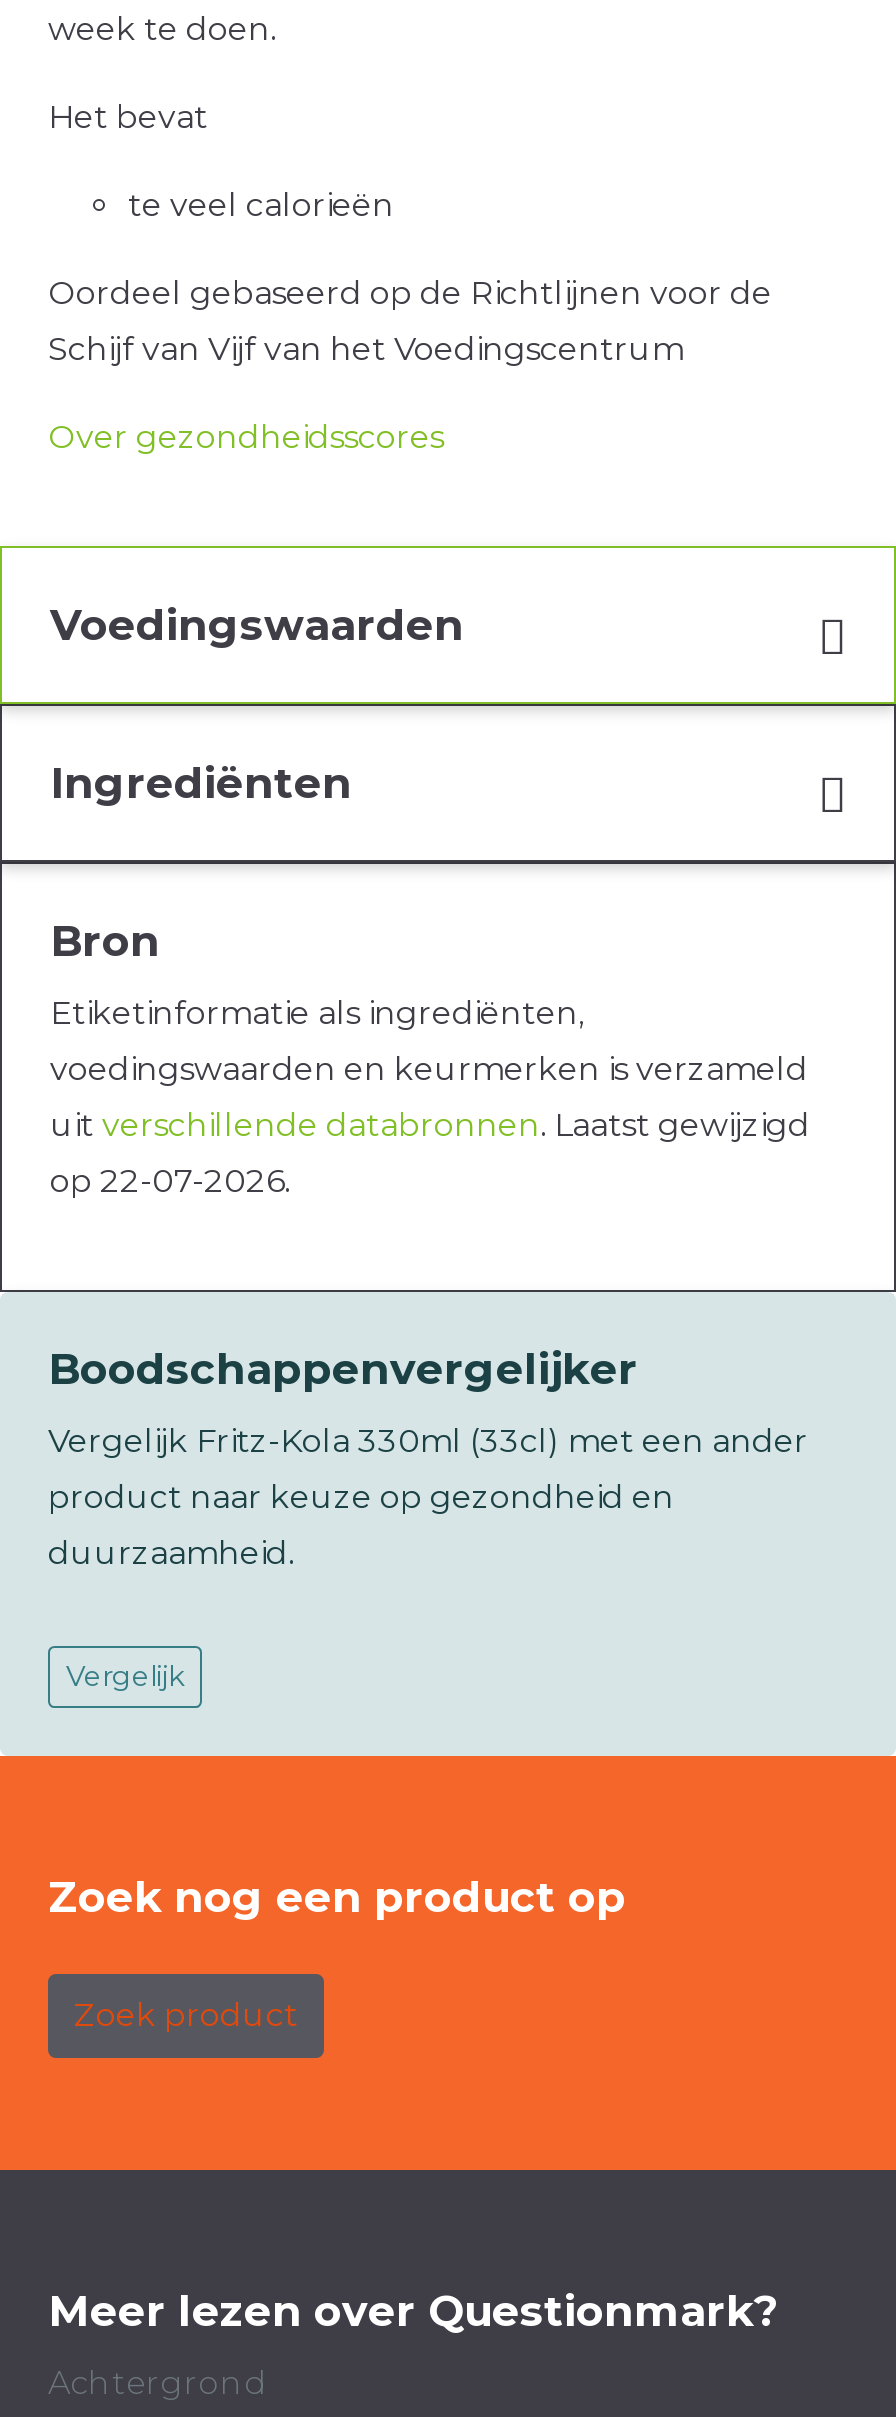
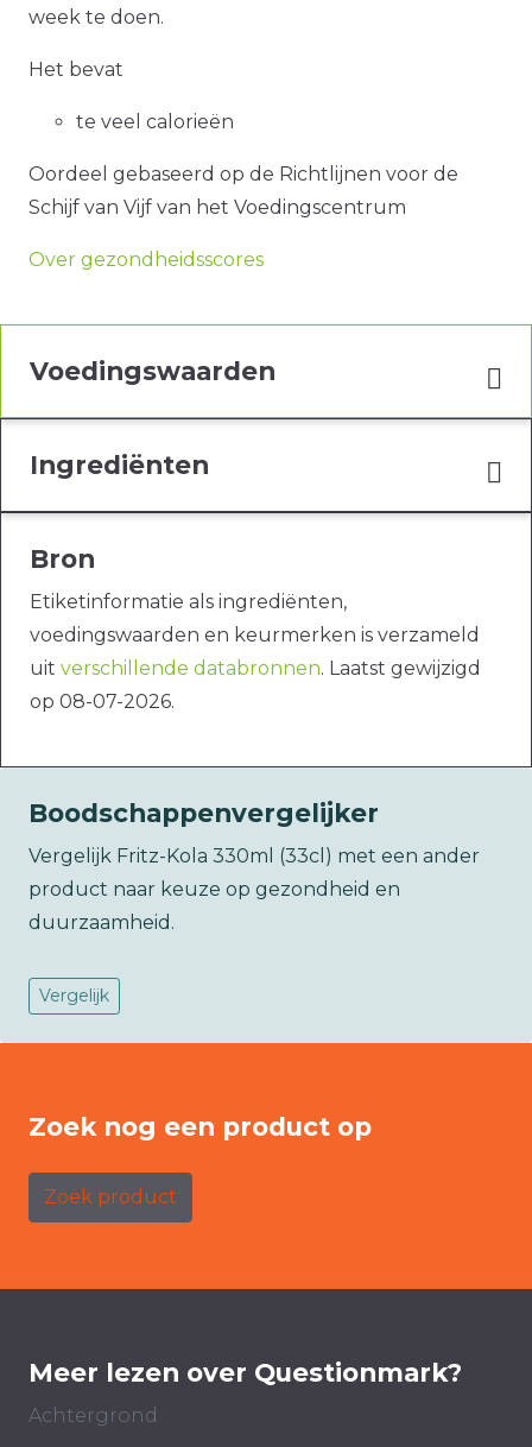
- op 22-07-2026.
+ op 08-07-2026.
